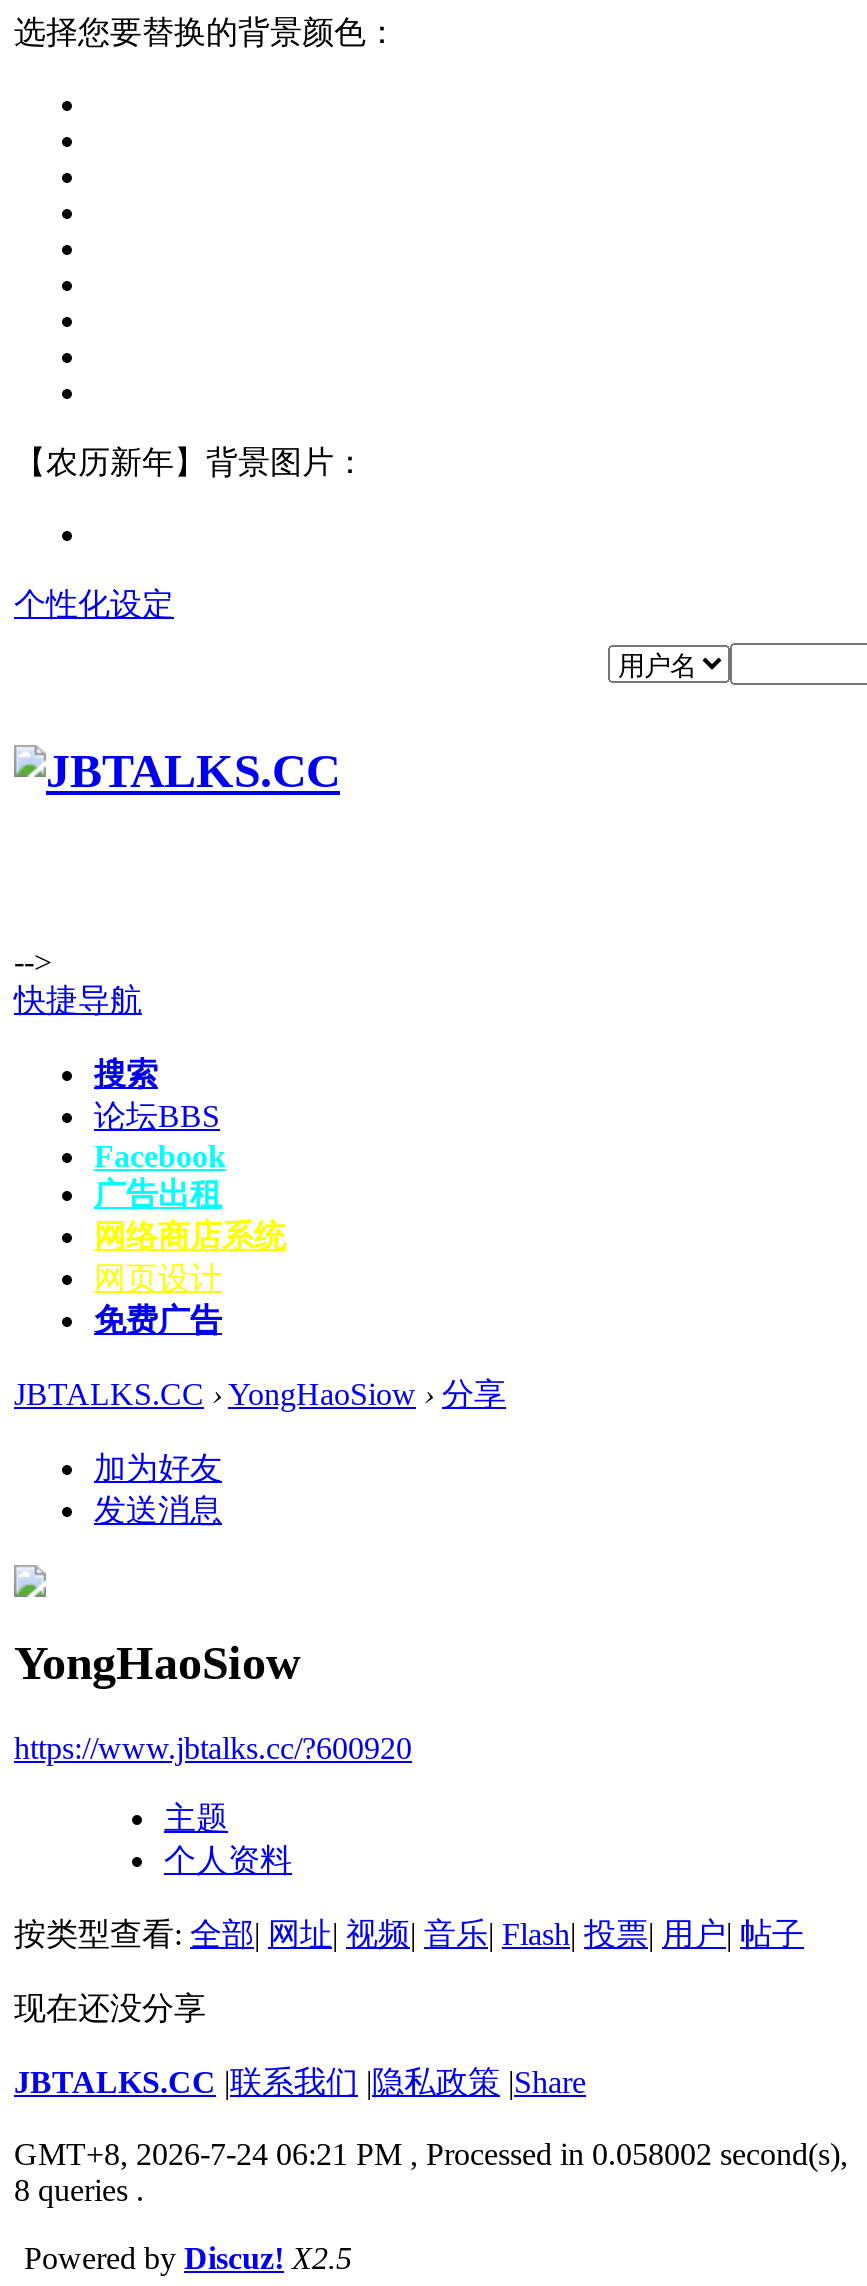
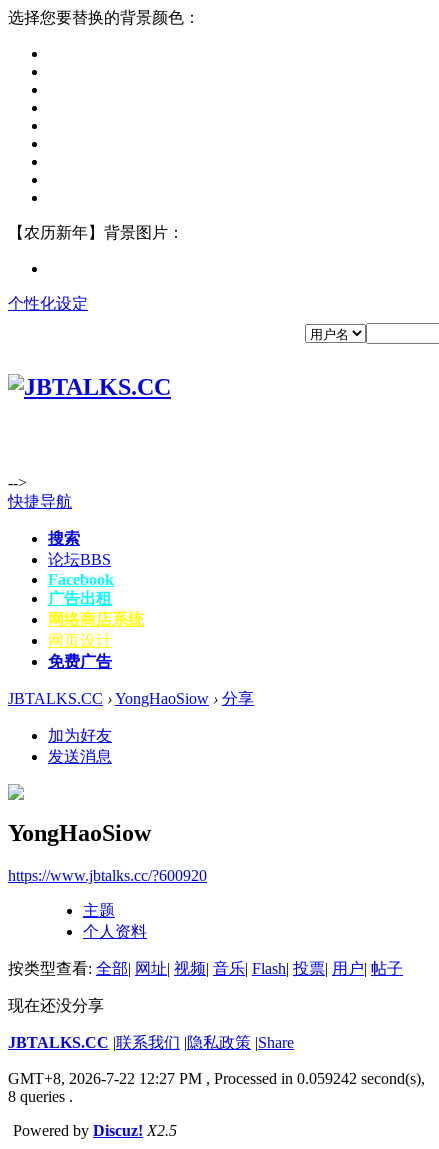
- GMT+8, 2026-7-24 06:21 PM, Processed in 0.058002 second(s),
+ GMT+8, 2026-7-22 12:27 PM, Processed in 0.059242 second(s),
